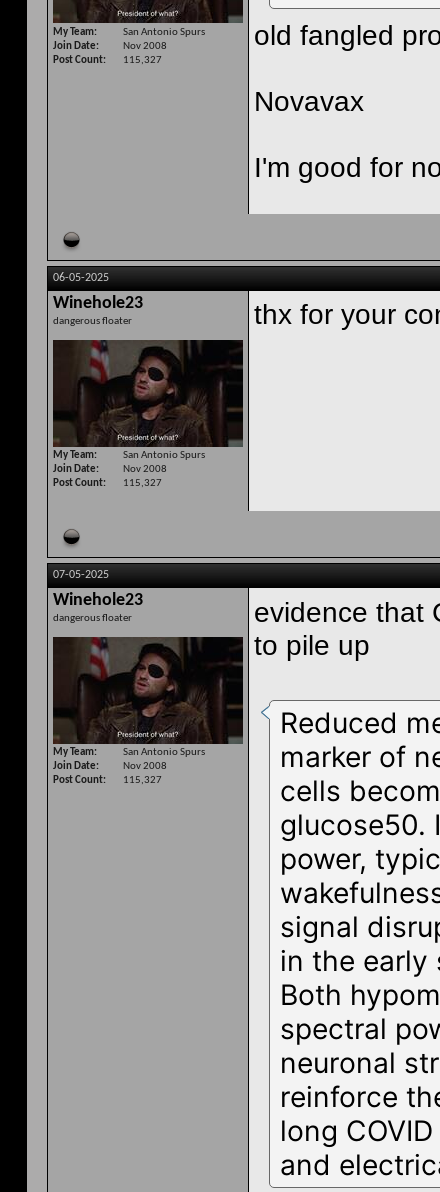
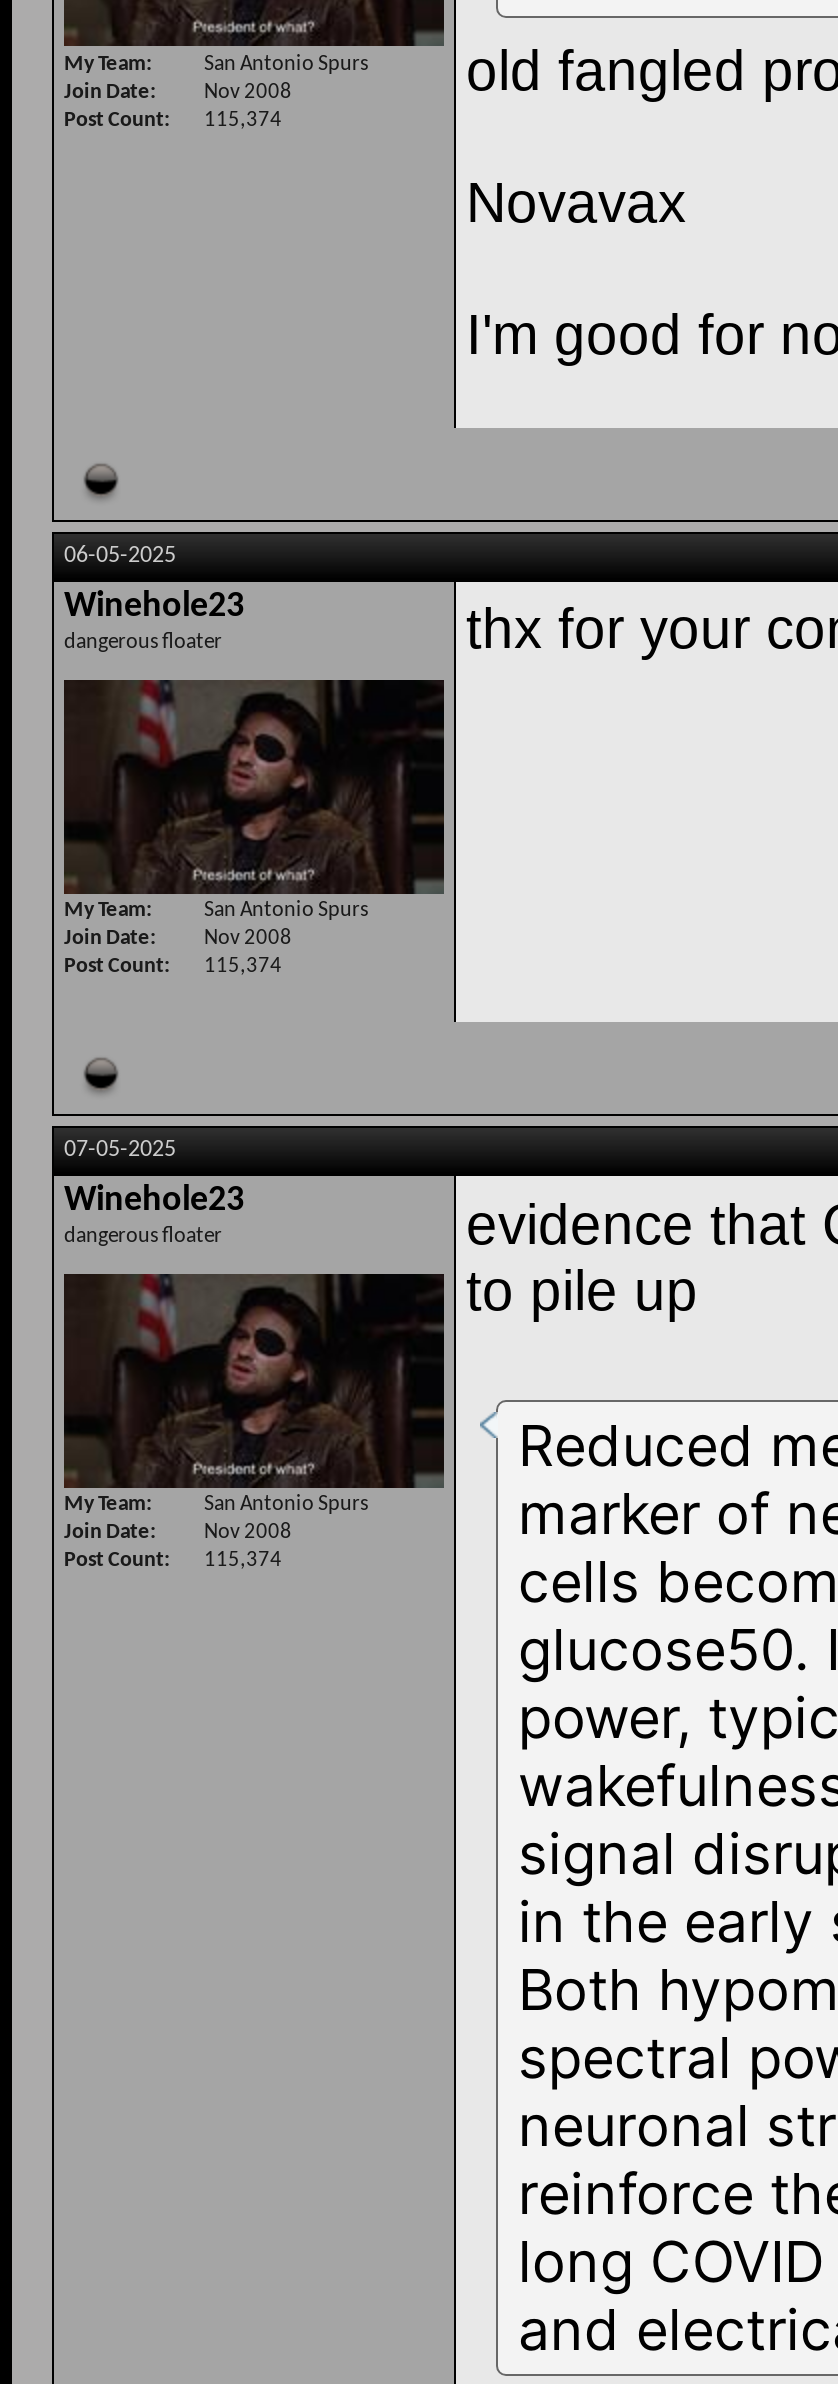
- Post Count 115,327
+ Post Count 115,374

- Post Count 115,327
+ Post Count 115,374

- Post Count 115,327
+ Post Count 115,374
